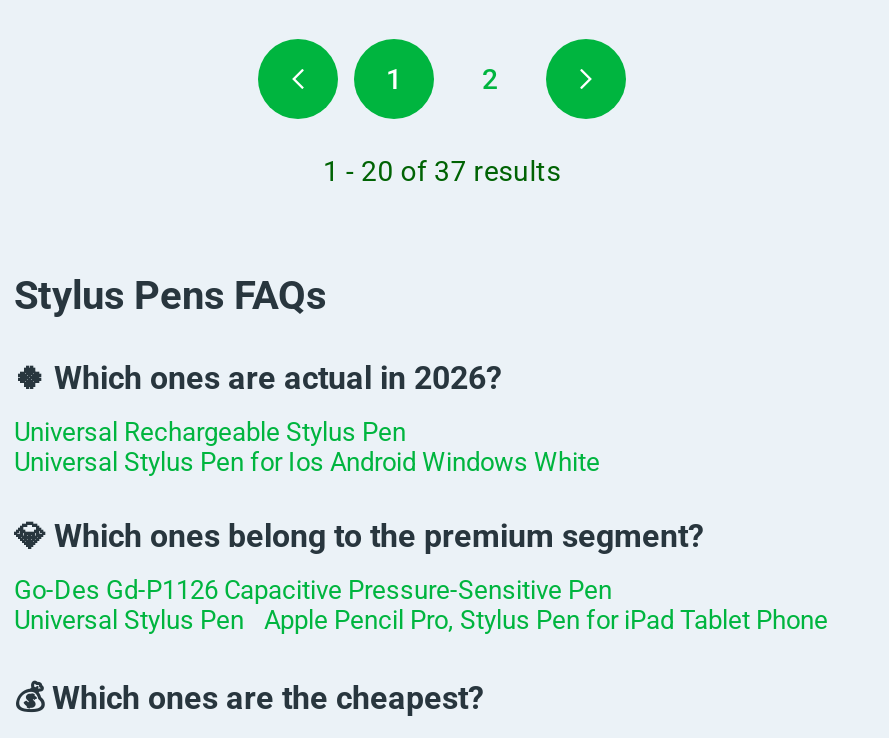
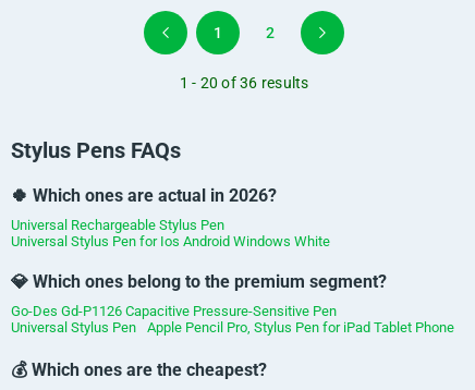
- 1 - 20 of 37 results
+ 1 - 20 of 36 results
